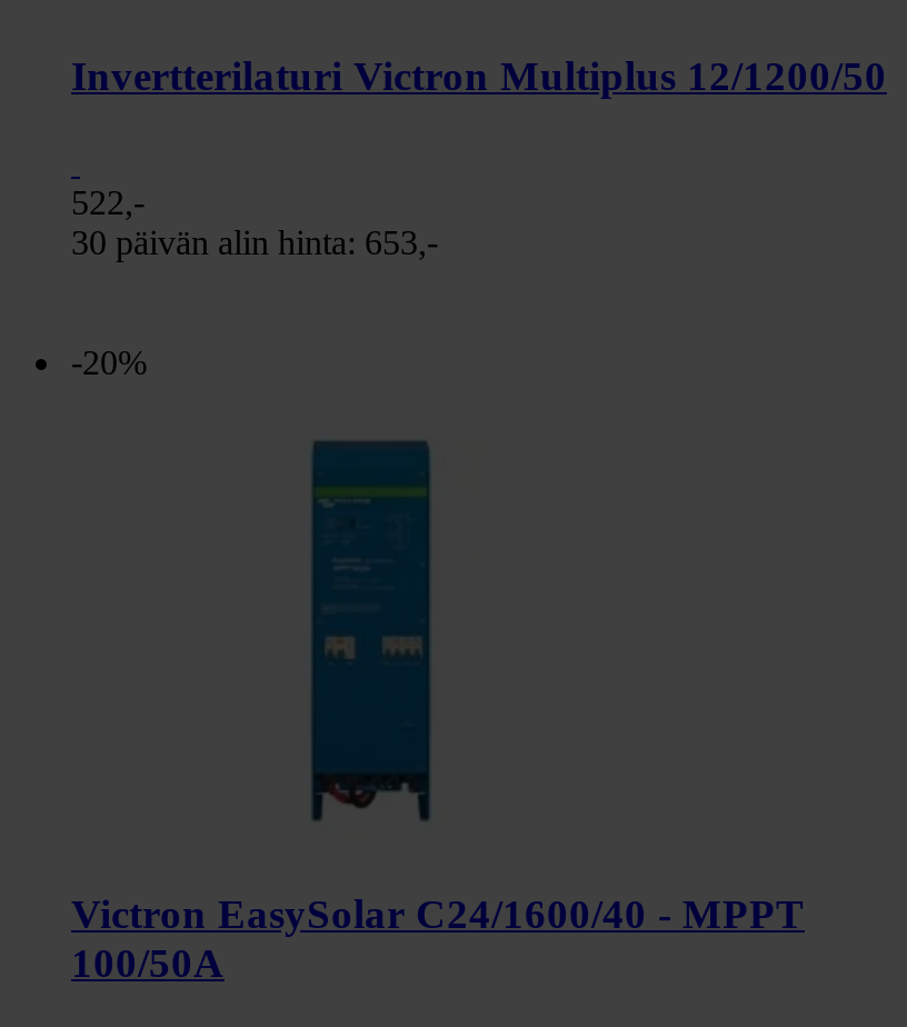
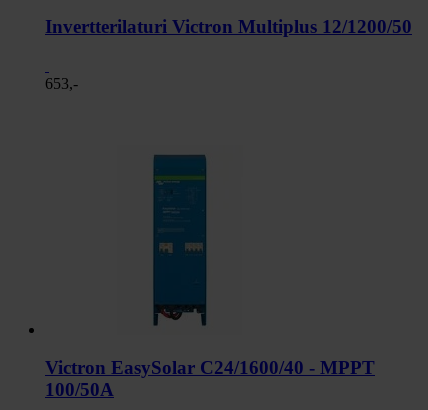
- 522,-
- 30 päivän alin hinta: 653,-
- -20%
+ 653,-
